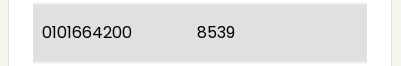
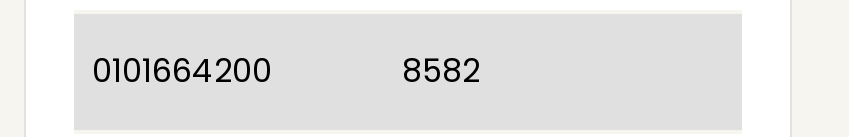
- 8539
+ 8582
